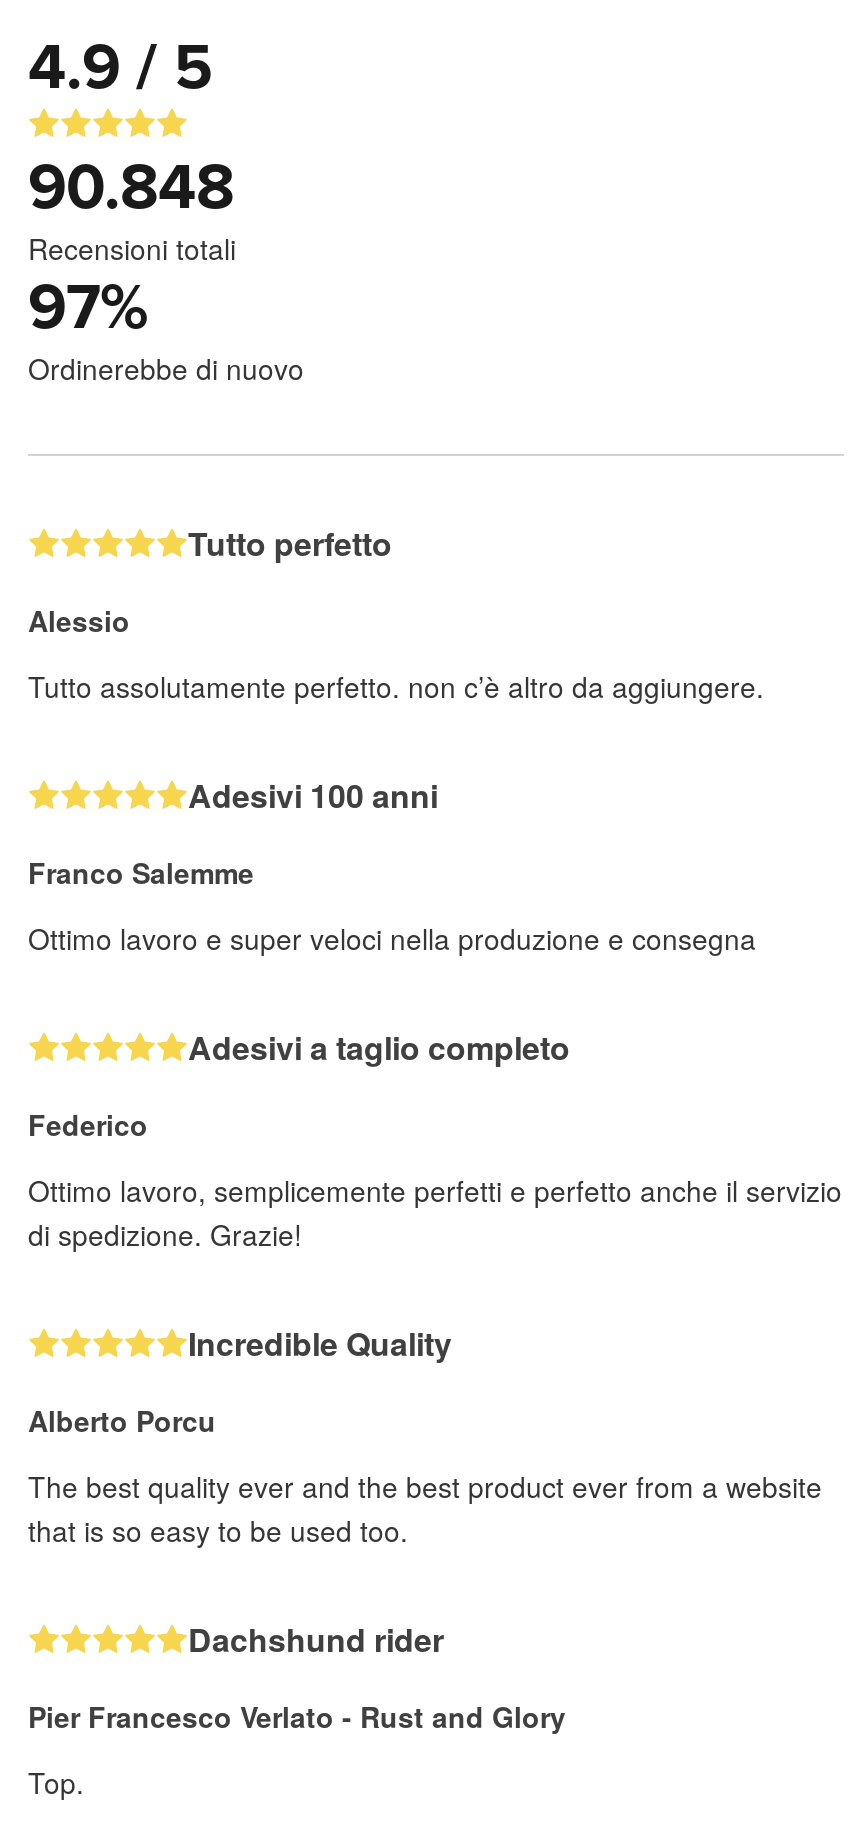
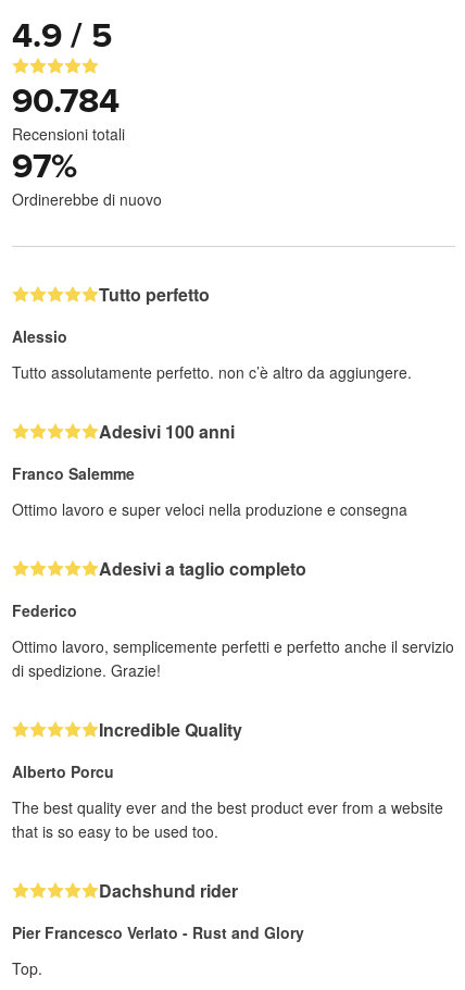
- 90.848
+ 90.784
